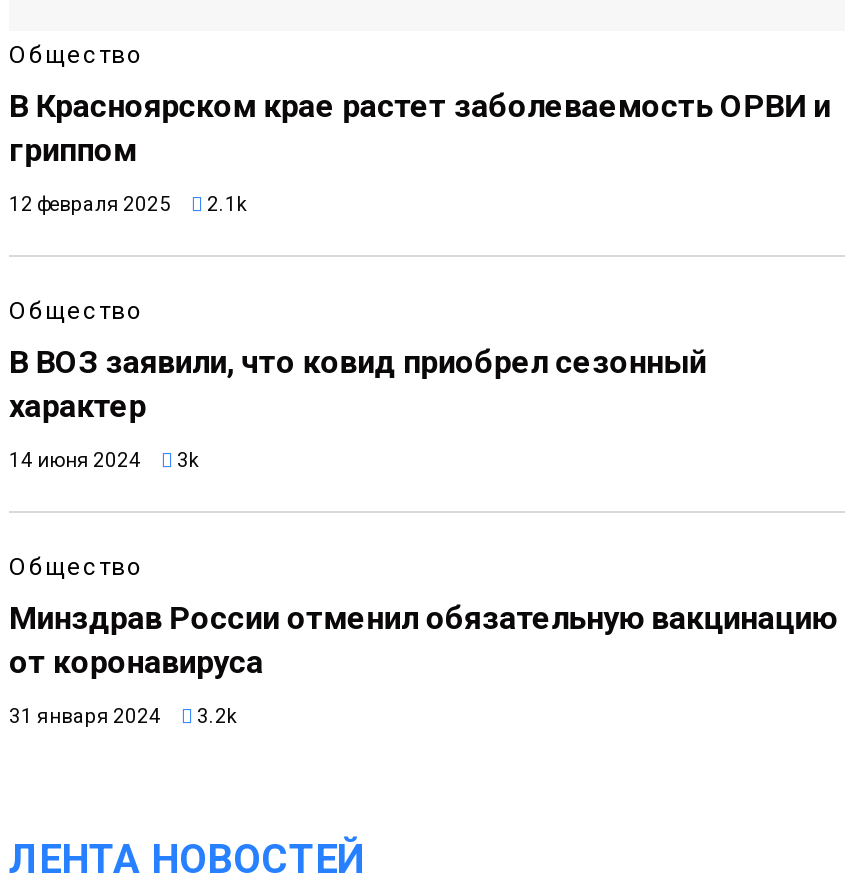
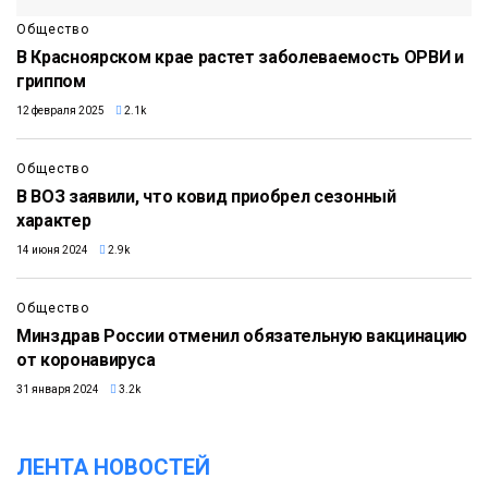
- 14 июня 2024 3k
+ 14 июня 2024 2.9k
